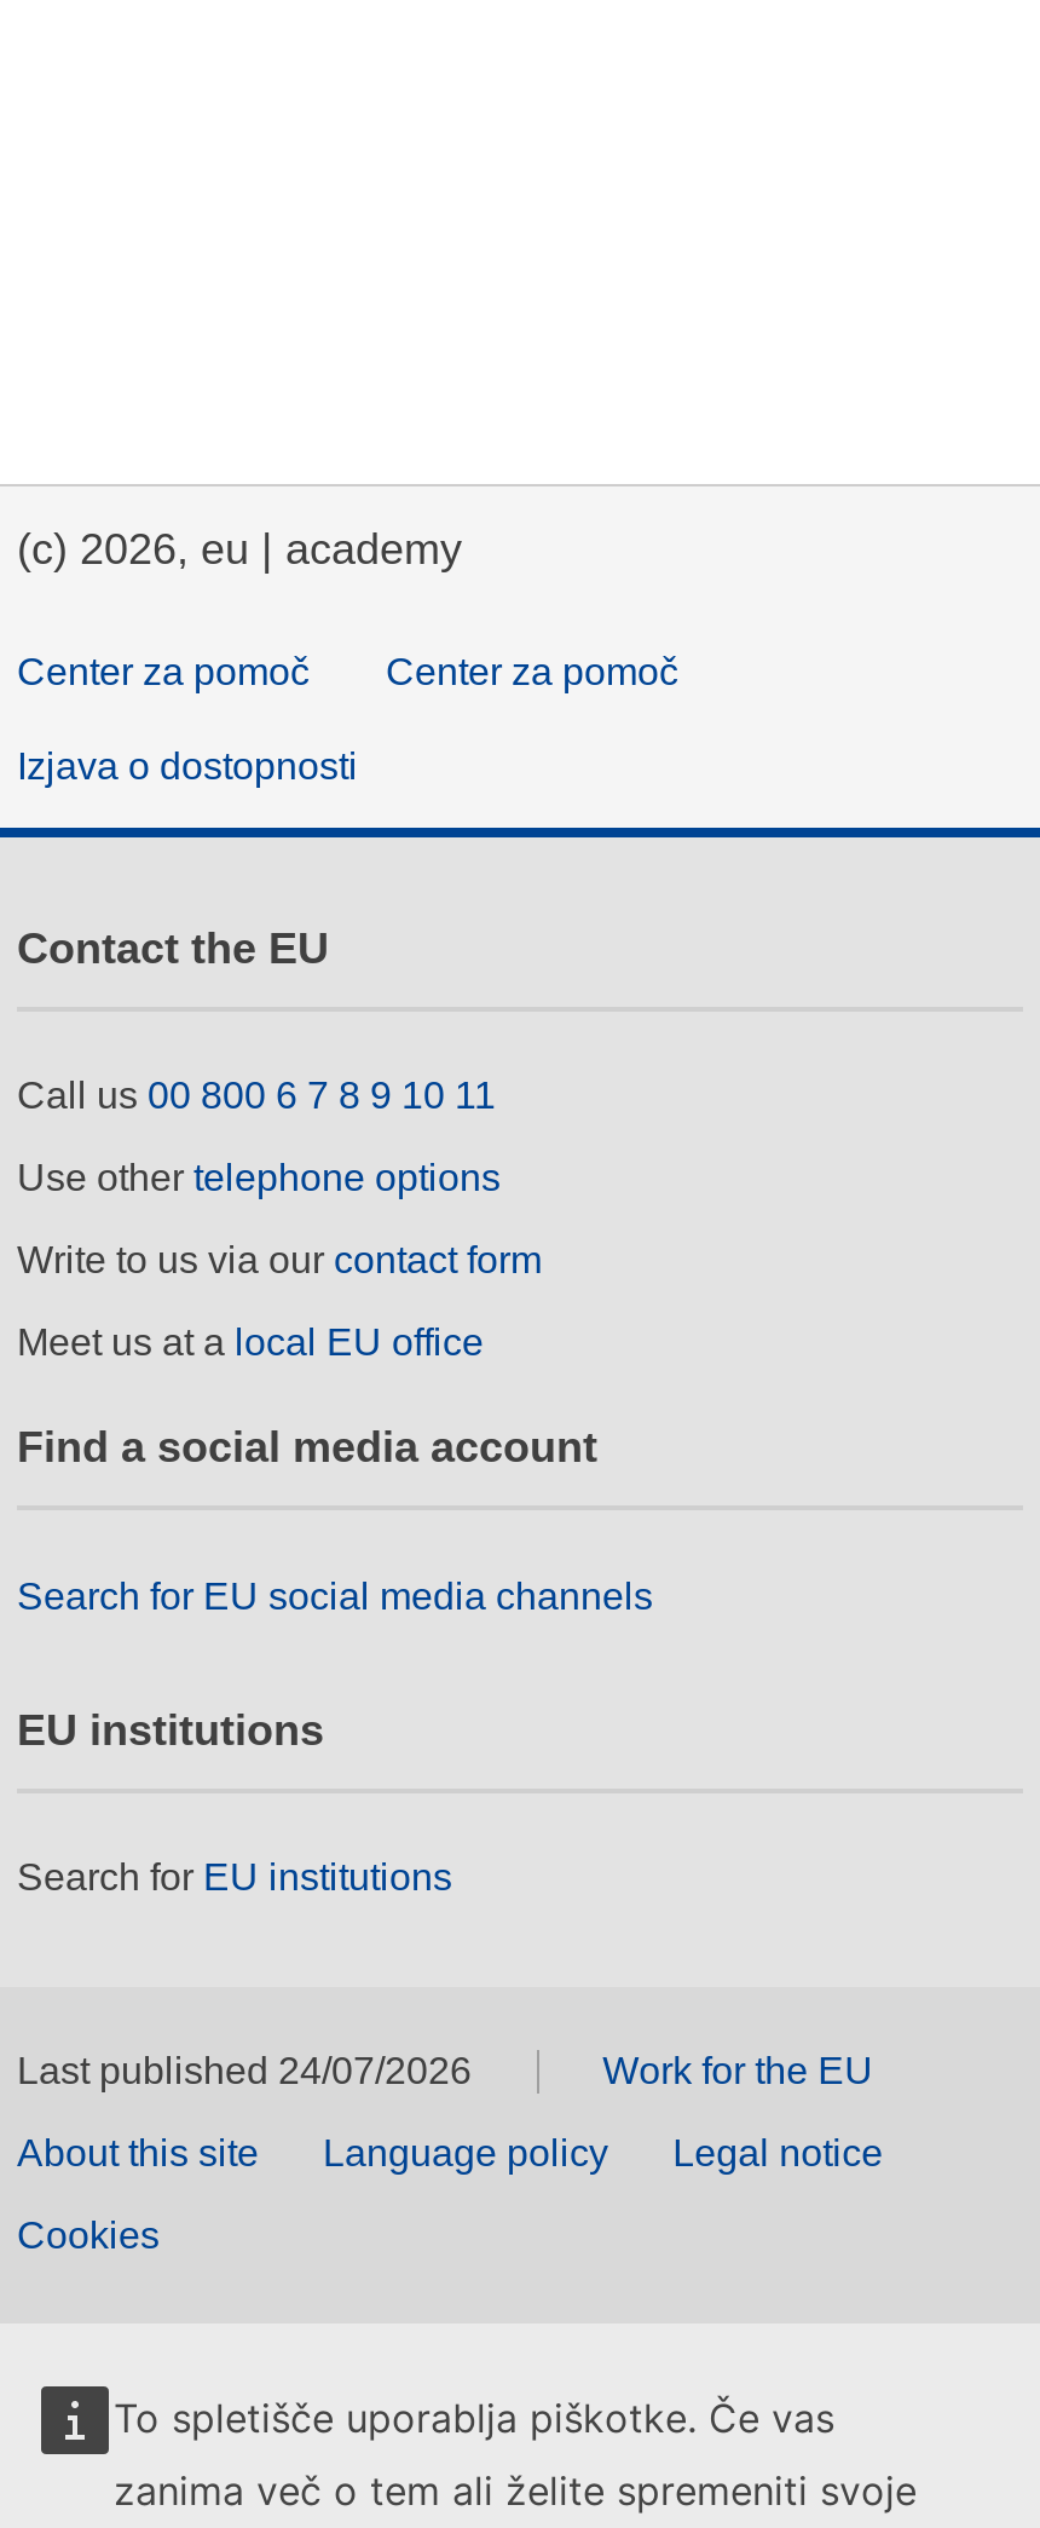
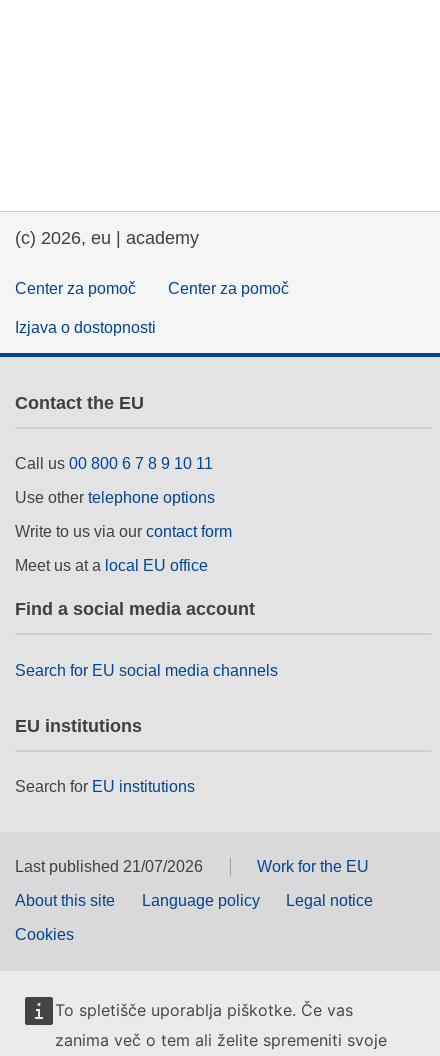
- Last published 24/07/2026
+ Last published 21/07/2026
